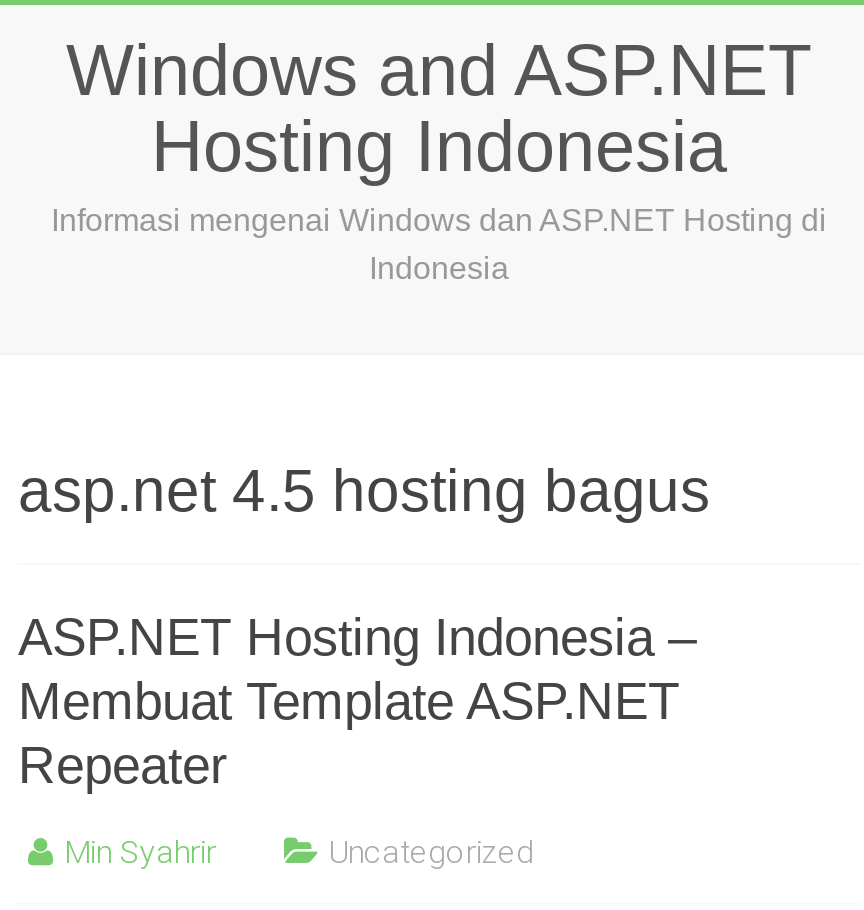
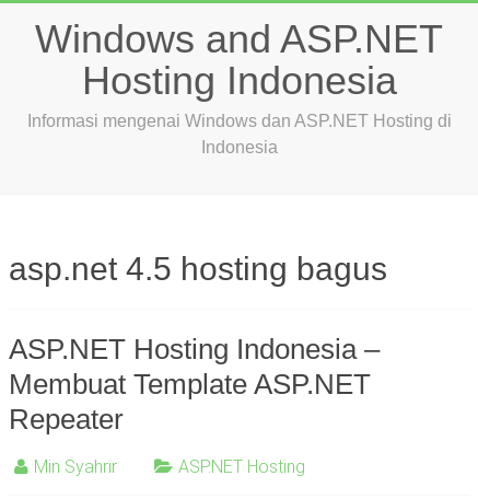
- Uncategorized
+ ASP.NET Hosting
